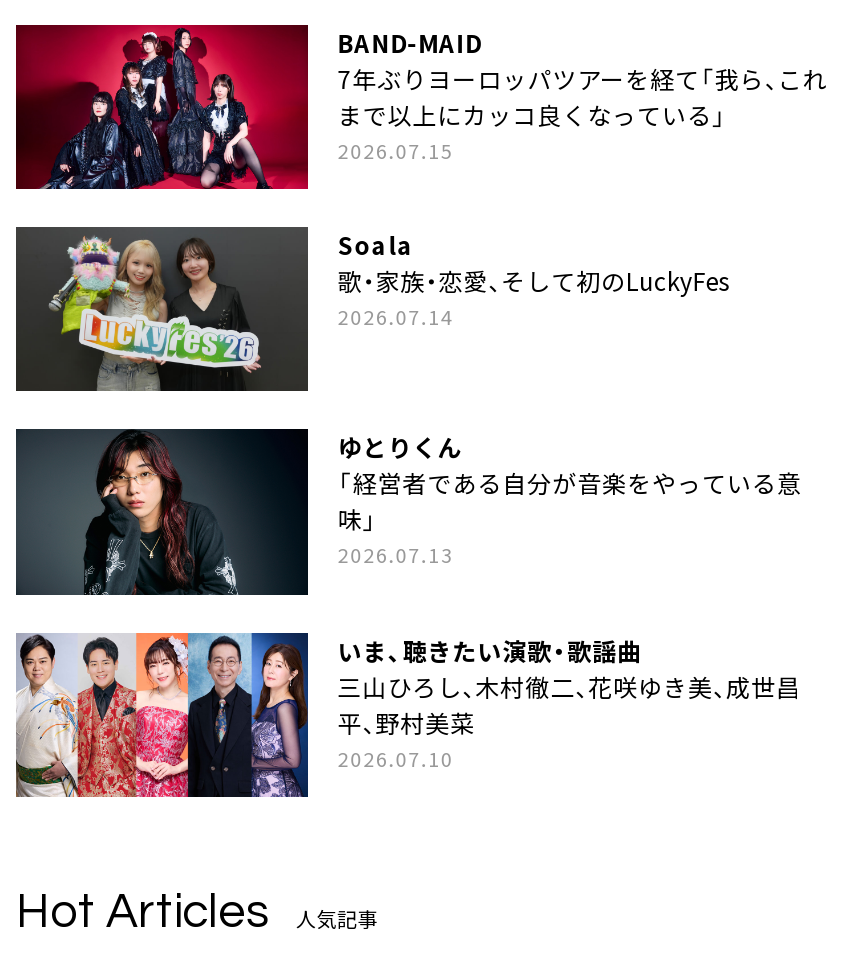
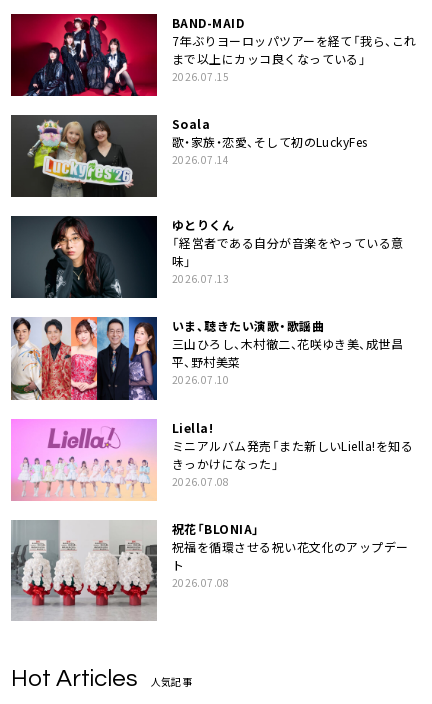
+ [image]
+ Liella!
+ ミニアルバム発売「また新しいLiella!を知る
+ きっかけになった」
+ 2026.07.08
+ 祝花「BLONIA」
+ 祝福を循環させる祝い花文化のアップデー
+ ト
+ 2026.07.08

+ [image]
